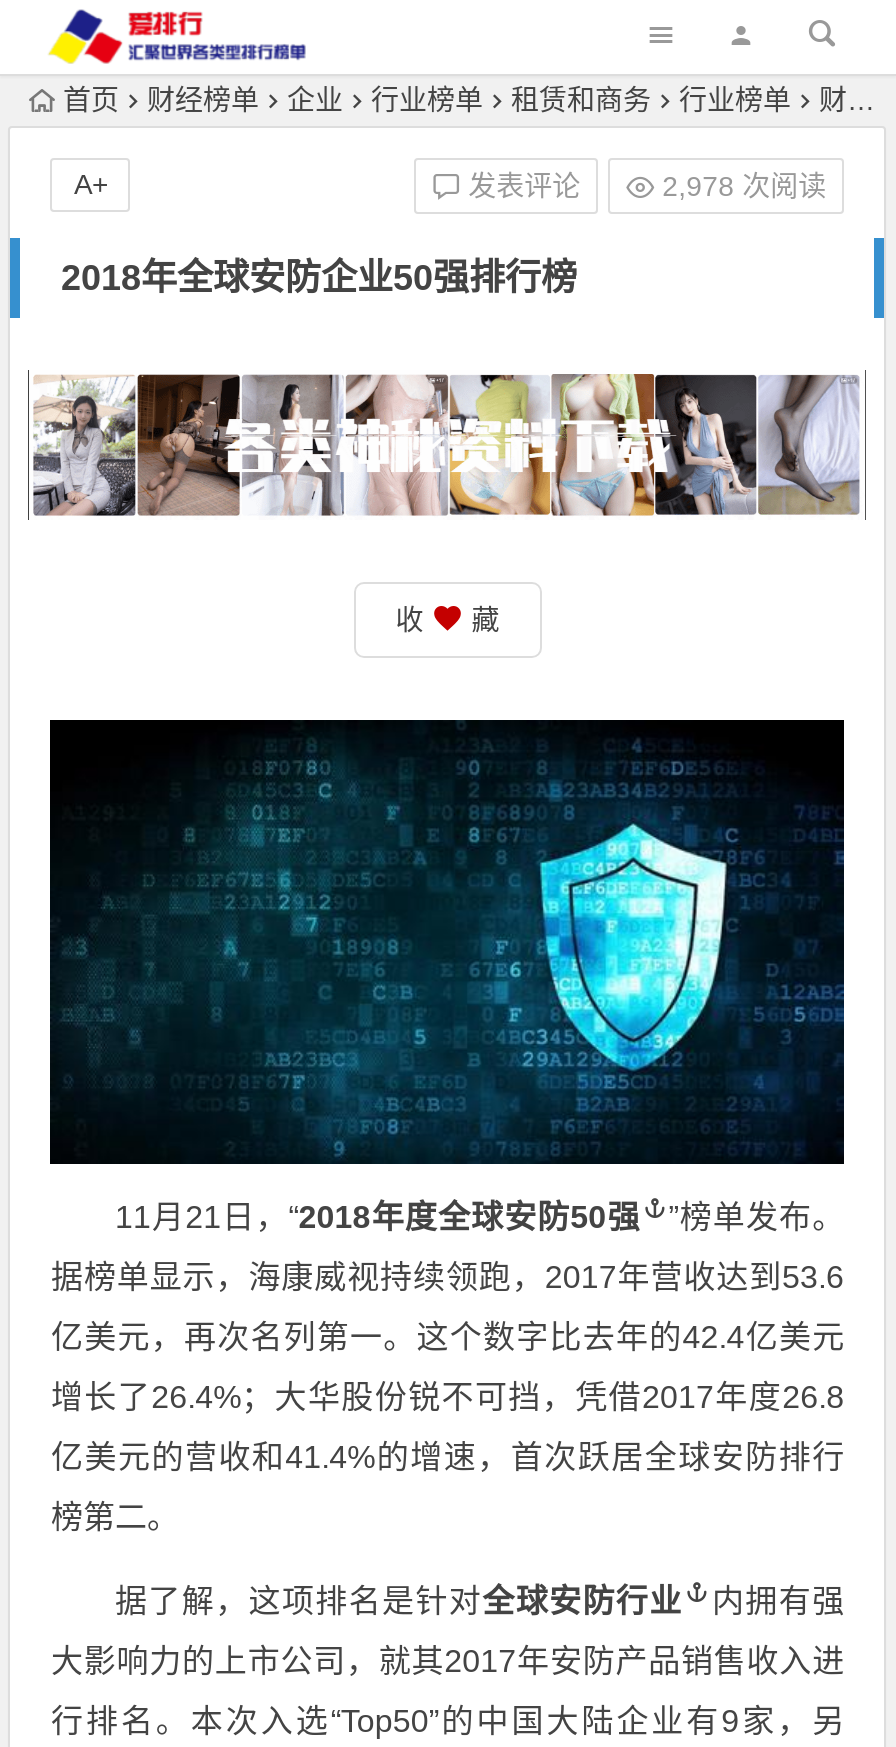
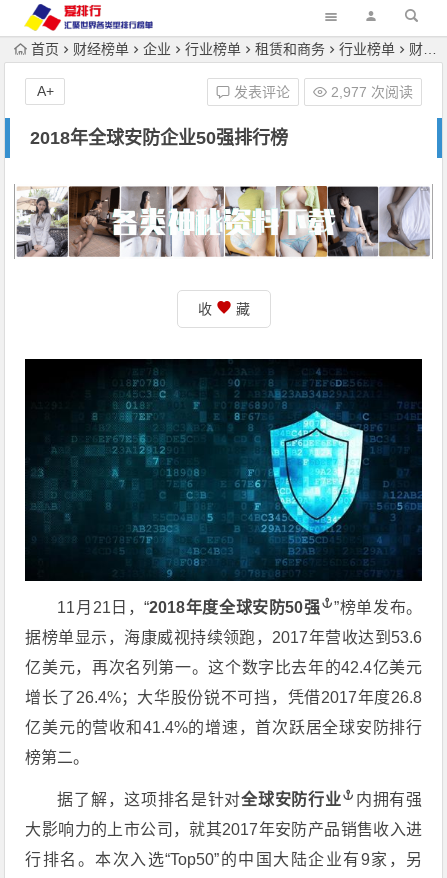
- 2,978 次阅读
+ 2,977 次阅读
